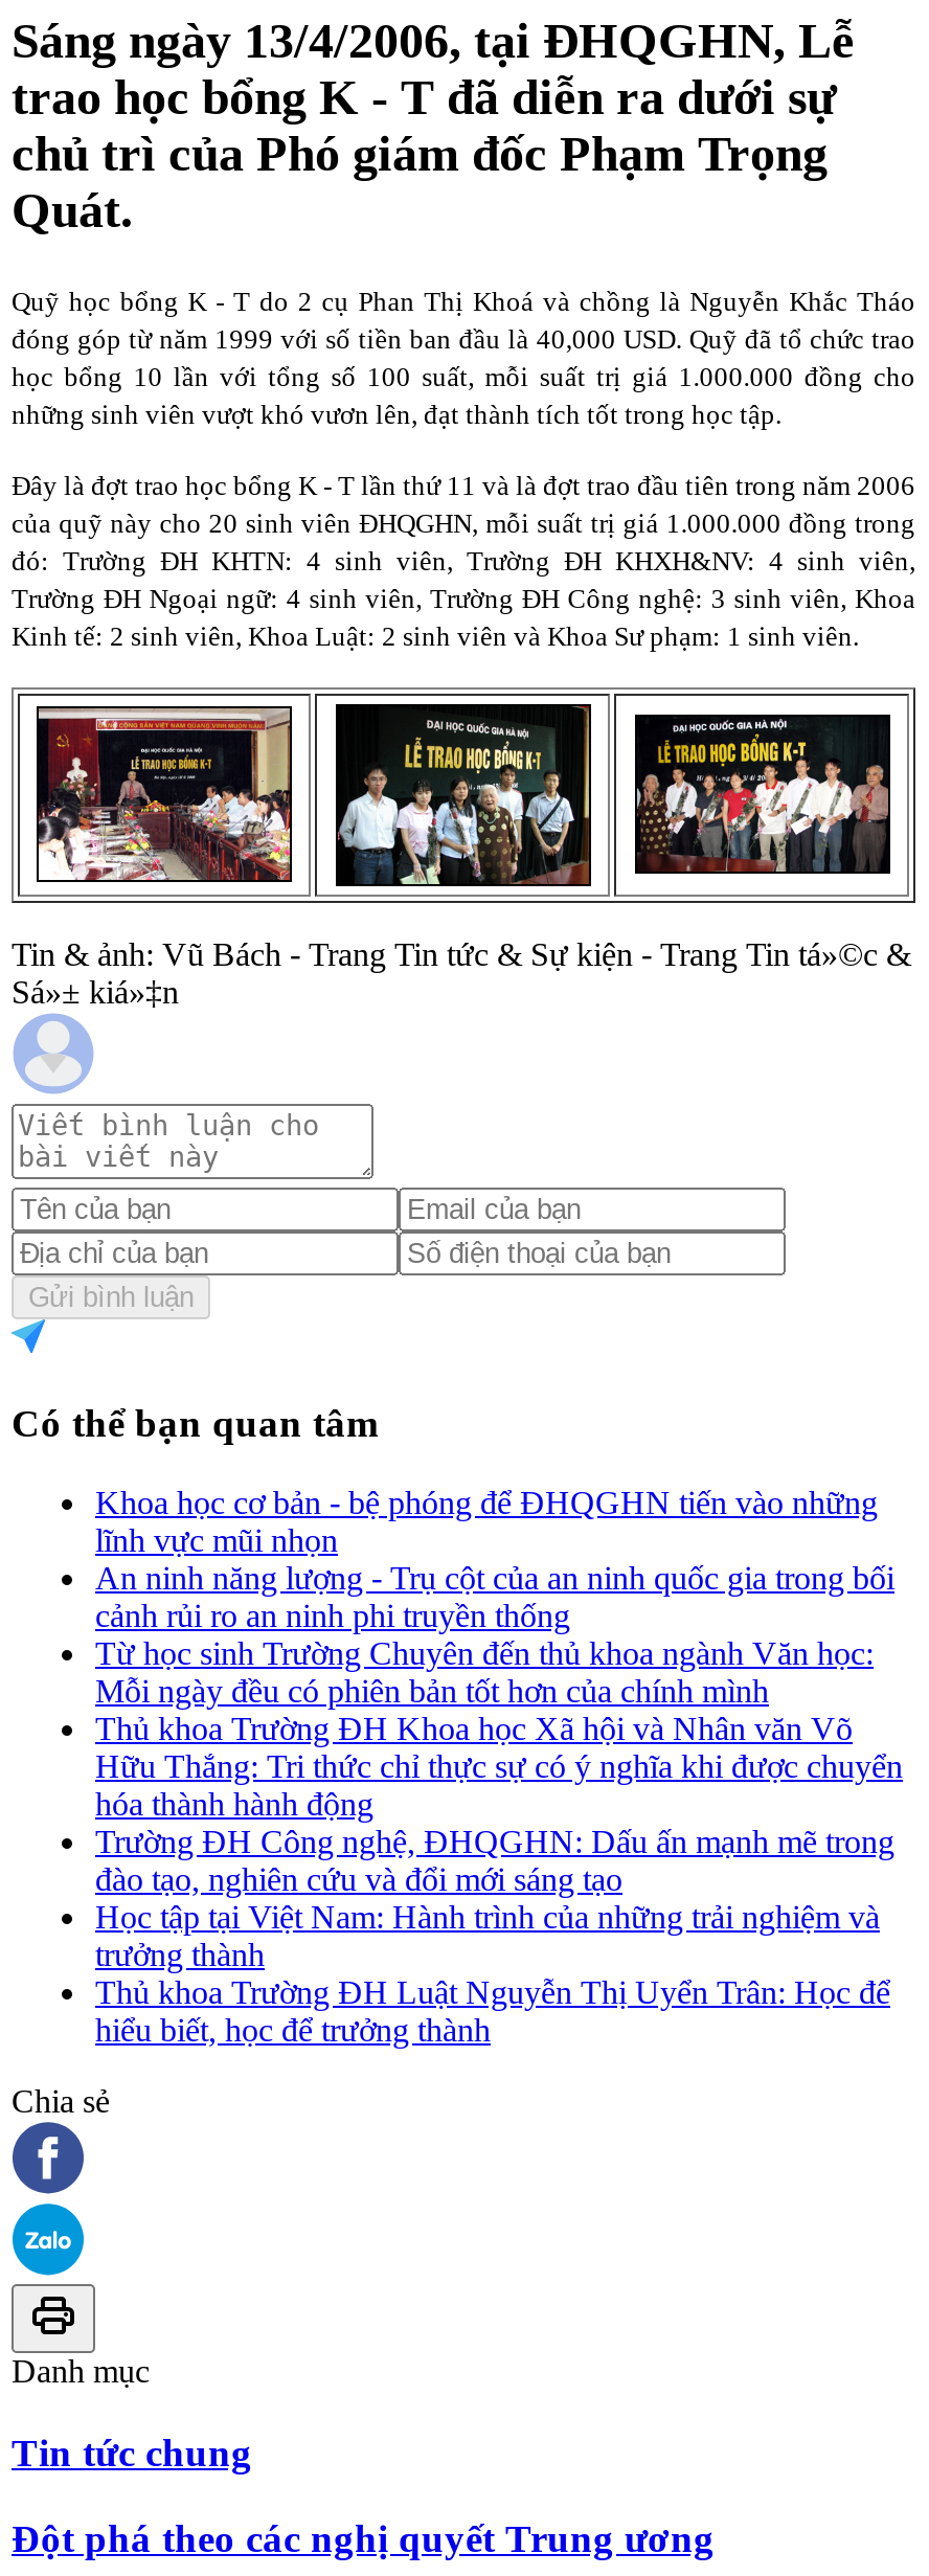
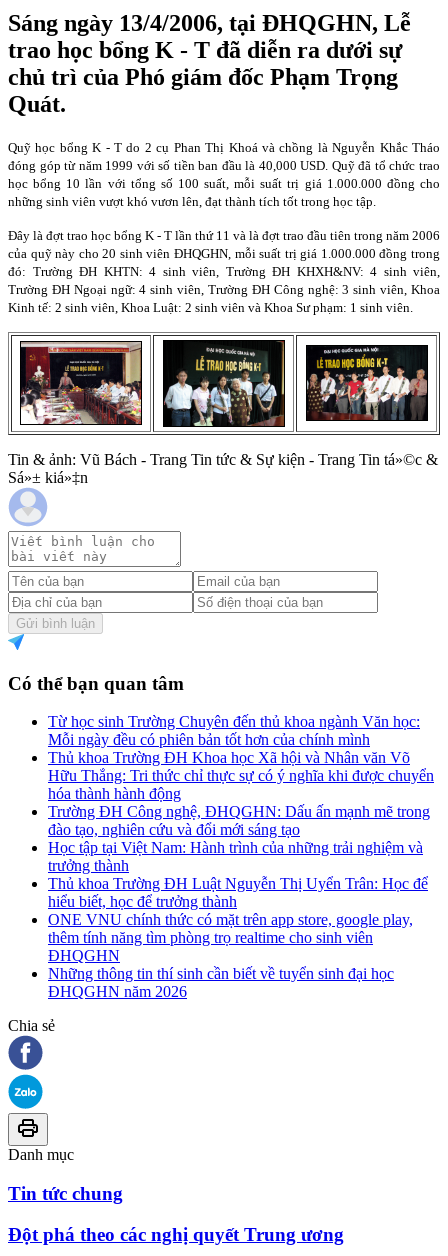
- Khoa học cơ bản - bệ phóng để ĐHQGHN tiến vào những
- lĩnh vực mũi nhọn
- An ninh năng lượng - Trụ cột của an ninh quốc gia trong bối
- cảnh rủi ro an ninh phi truyền thống

moved up: Từ học sinh Trường Chuyên đến thủ khoa ngành Văn học: | Mỗi ngày đều có phiên bản tốt hơn của chính mình | Thủ khoa Trường ĐH Khoa học Xã hội và Nhân văn Võ | ... | Thủ khoa Trường ĐH Luật Nguyễn Thị Uyển Trân: Học để | hiểu biết, học để trưởng thành

+ ONE VNU chính thức có mặt trên app store, google play,
+ thêm tính năng tìm phòng trọ realtime cho sinh viên
+ ĐHQGHN
+ Những thông tin thí sinh cần biết về tuyển sinh đại học
+ ĐHQGHN năm 2026
